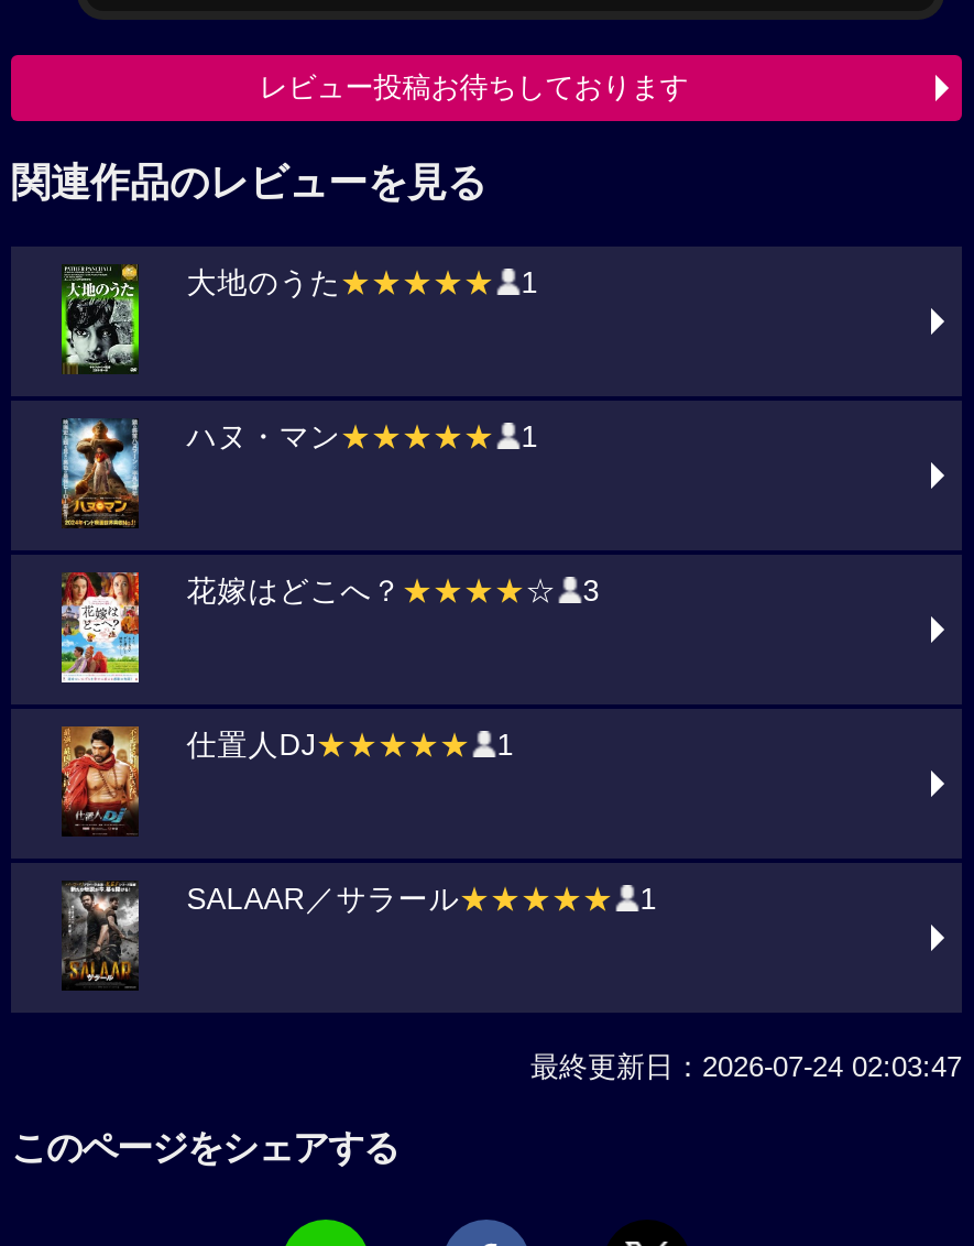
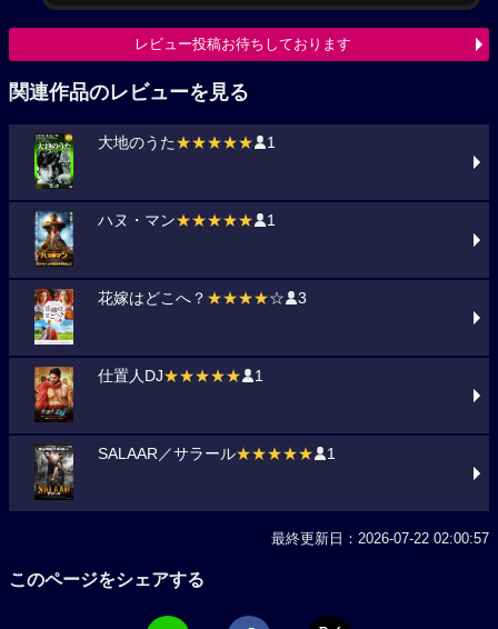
- 最終更新日：2026-07-24 02:03:47
+ 最終更新日：2026-07-22 02:00:57
